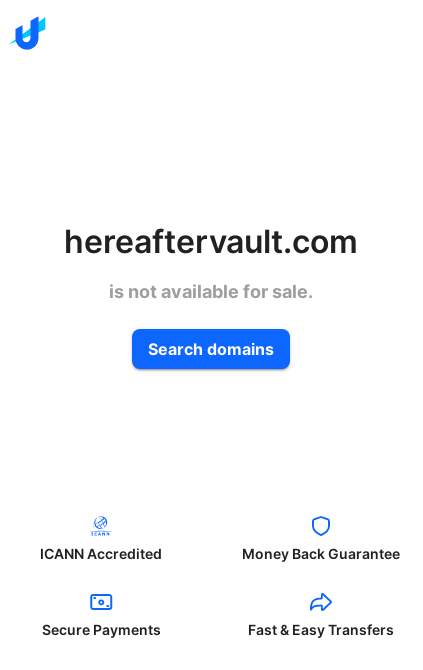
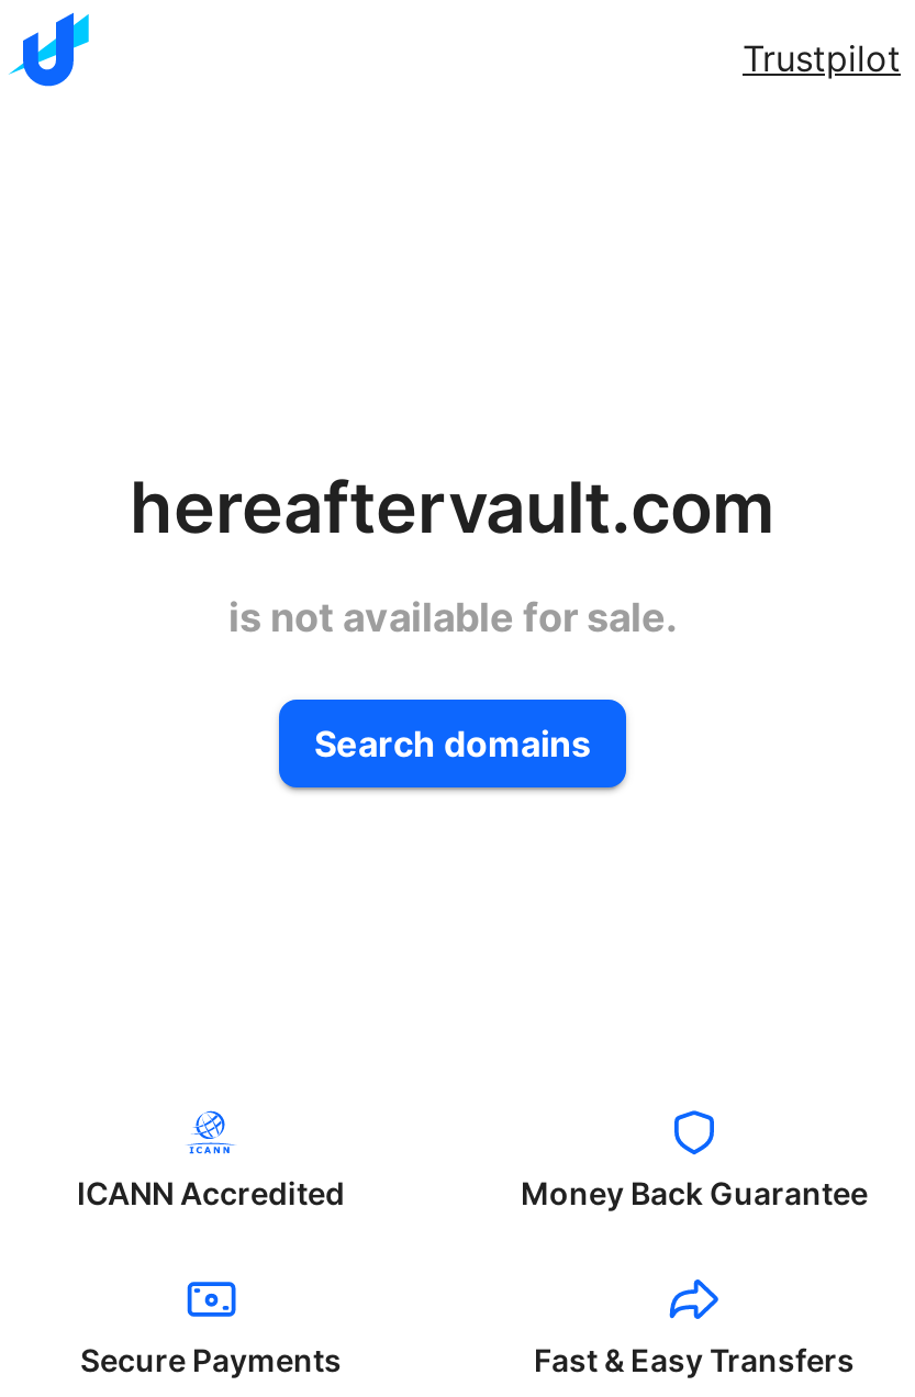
+ Trustpilot
